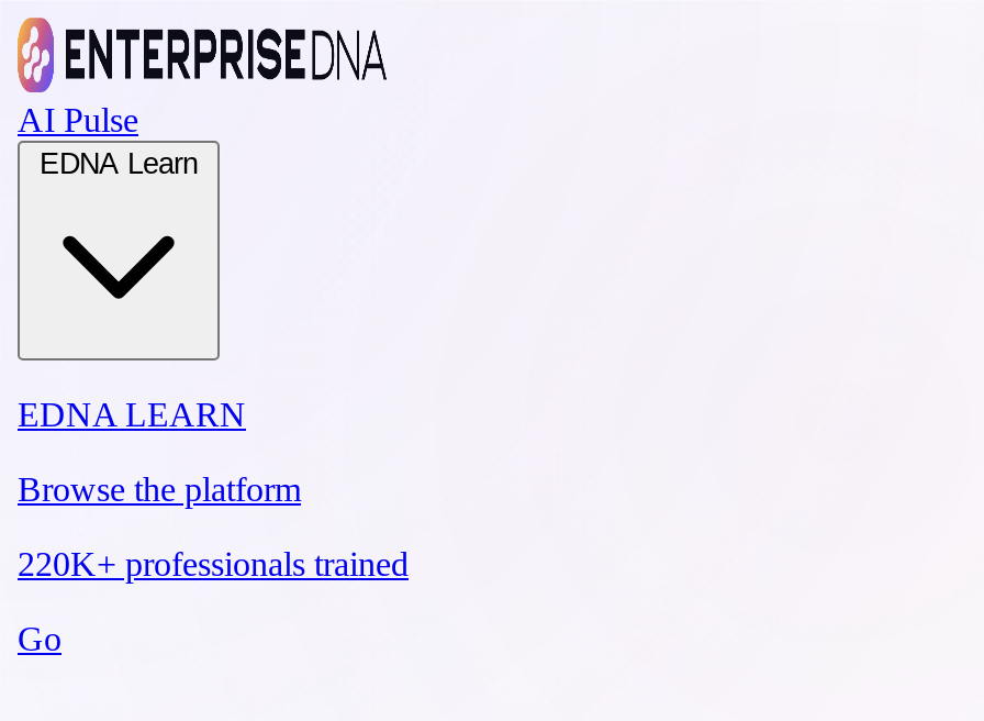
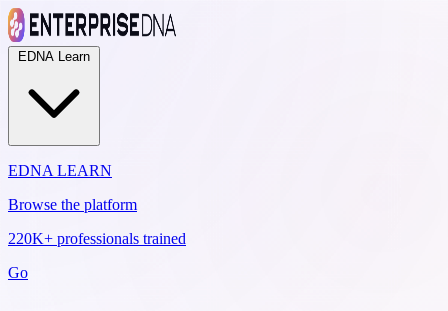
- AI Pulse
